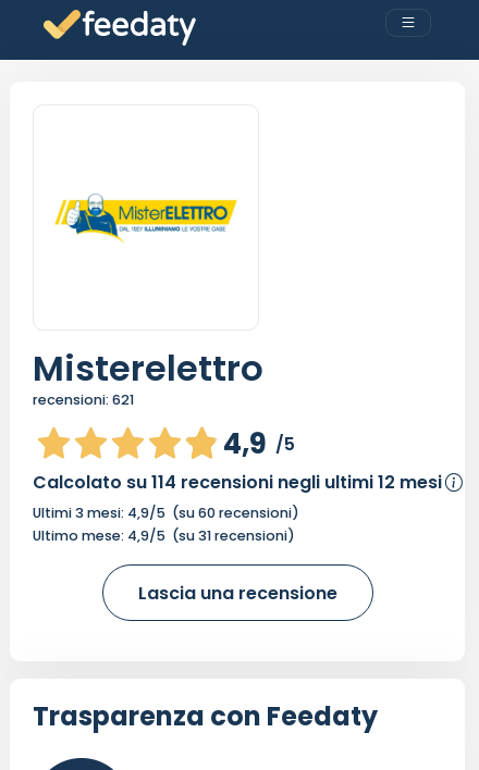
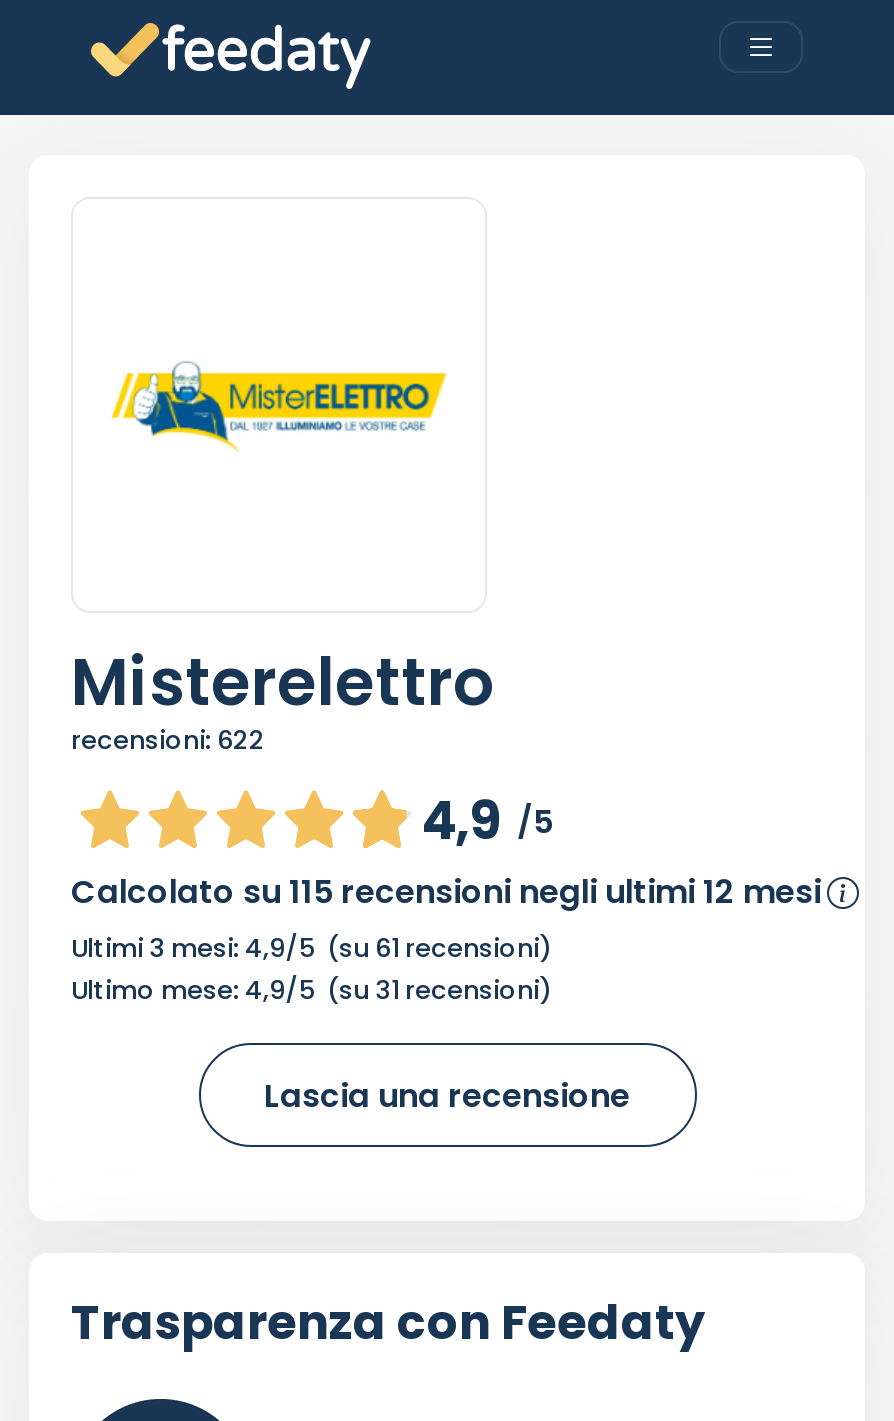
- recensioni: 621
+ recensioni: 622

- Calcolato su 114 recensioni negli ultimi 12 mesi
+ Calcolato su 115 recensioni negli ultimi 12 mesi

- Ultimi 3 mesi: 4,9/5 (su 60 recensioni)
+ Ultimi 3 mesi: 4,9/5 (su 61 recensioni)
